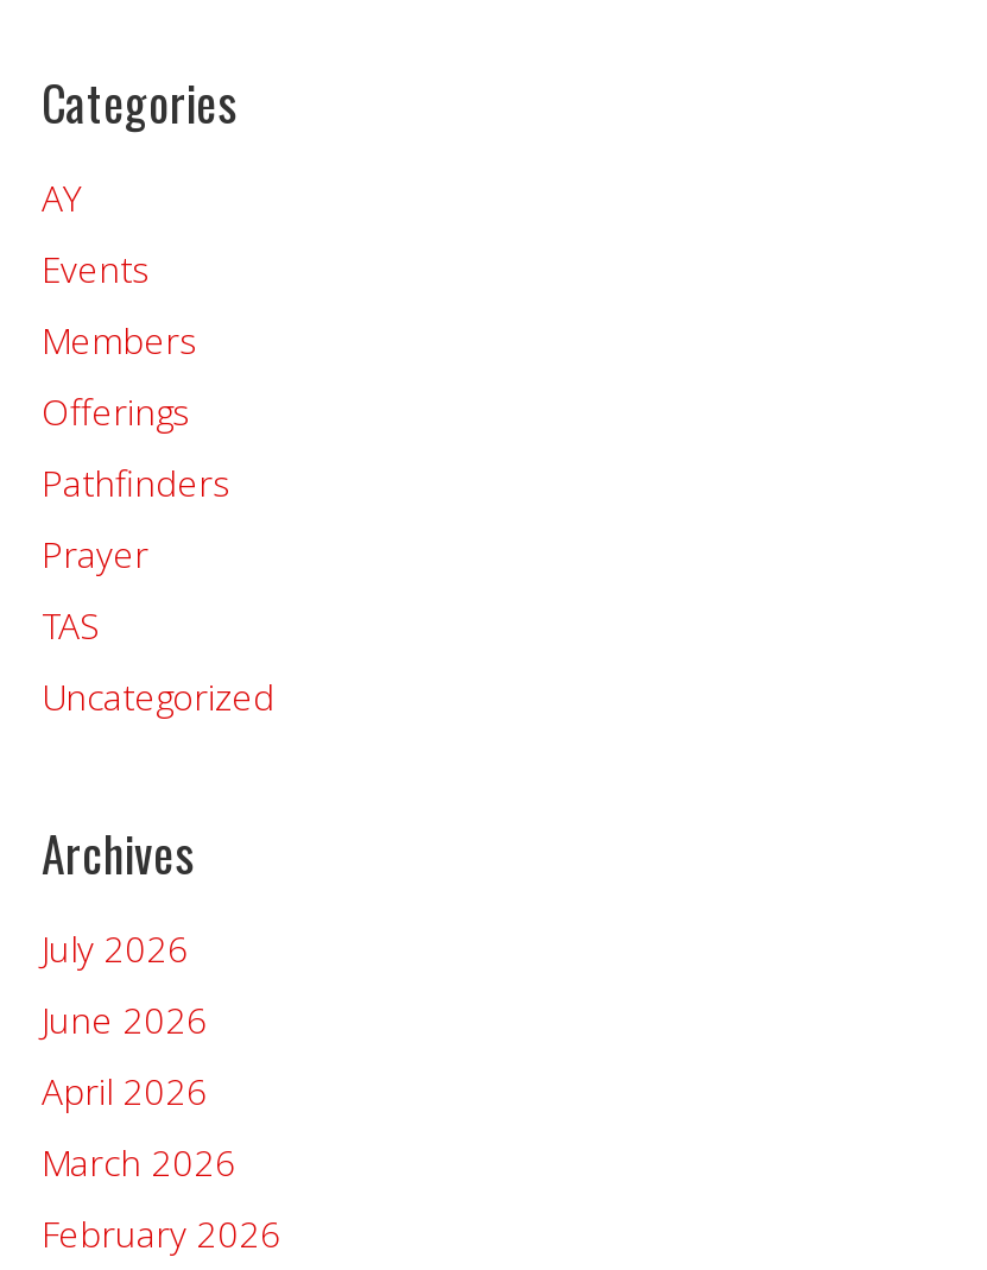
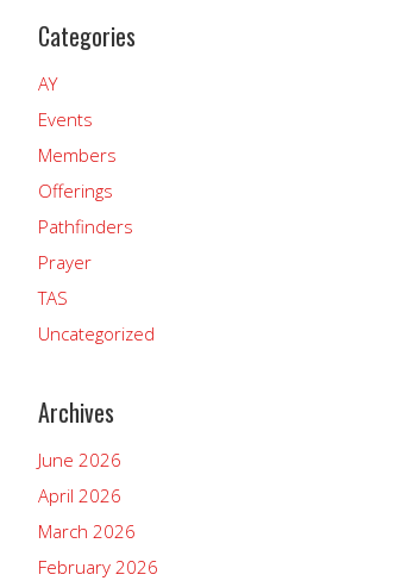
- July 2026
